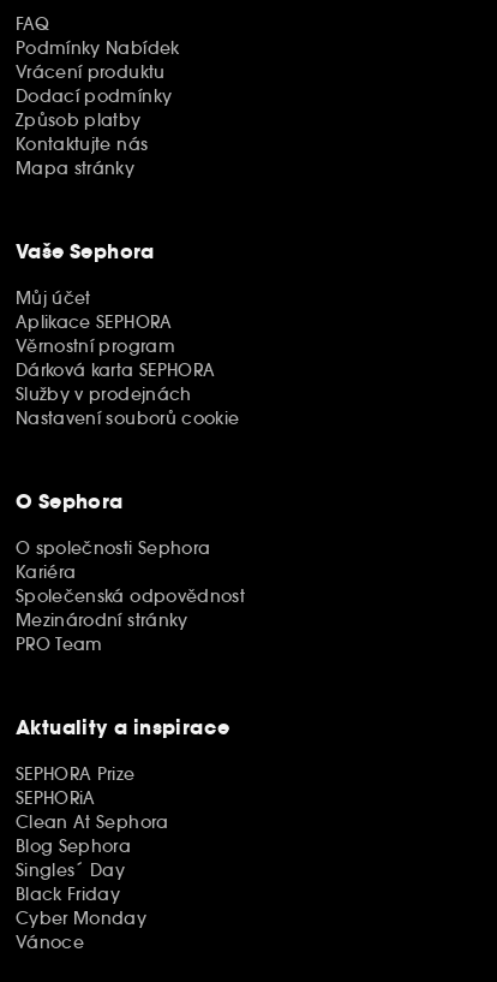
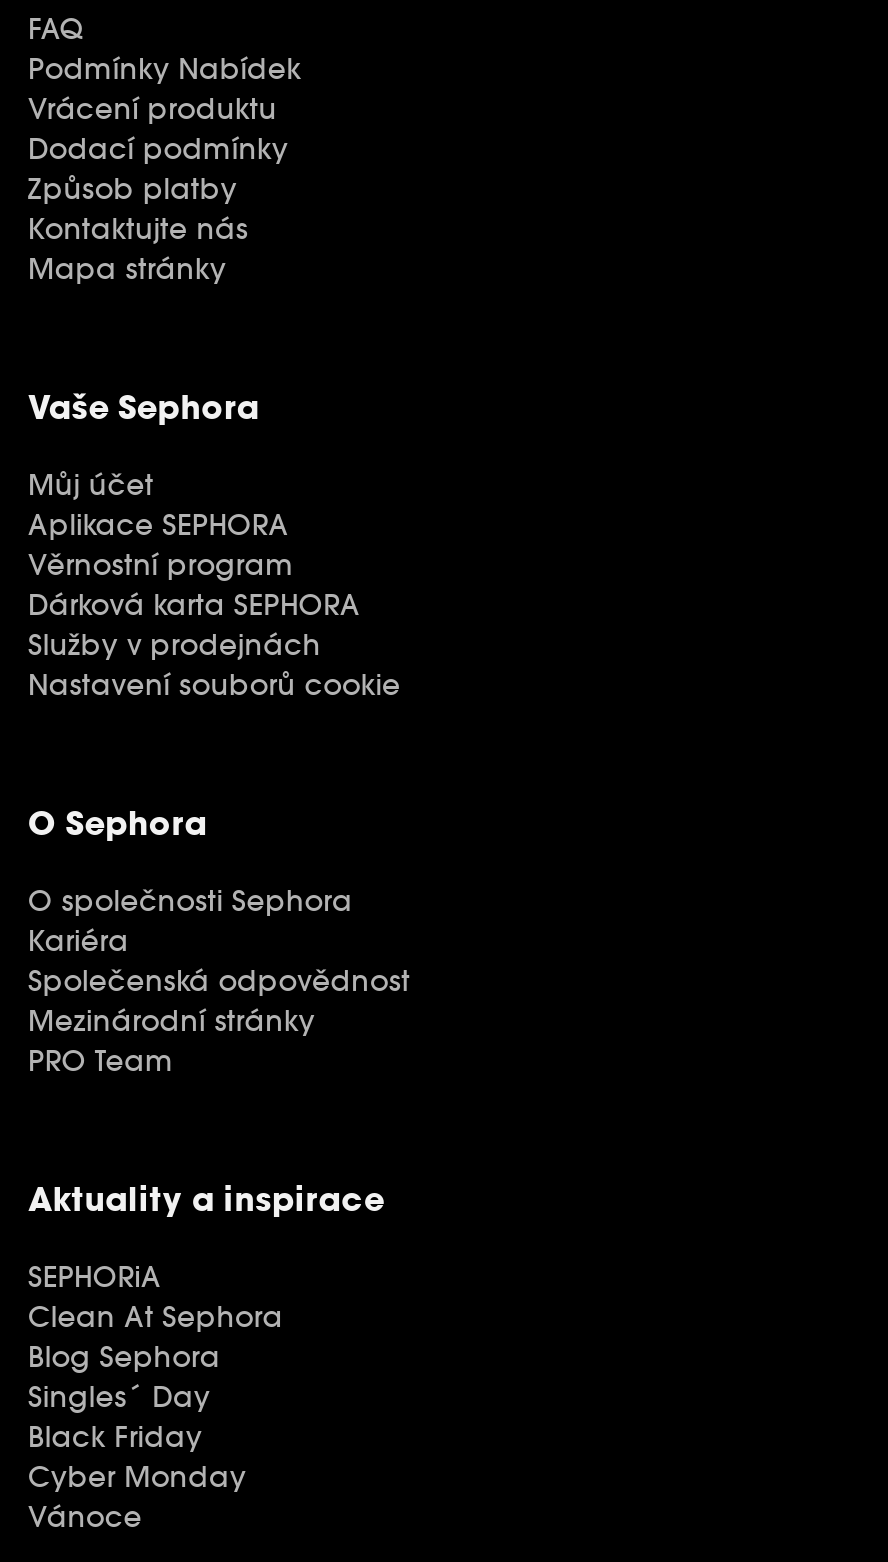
- SEPHORA Prize
